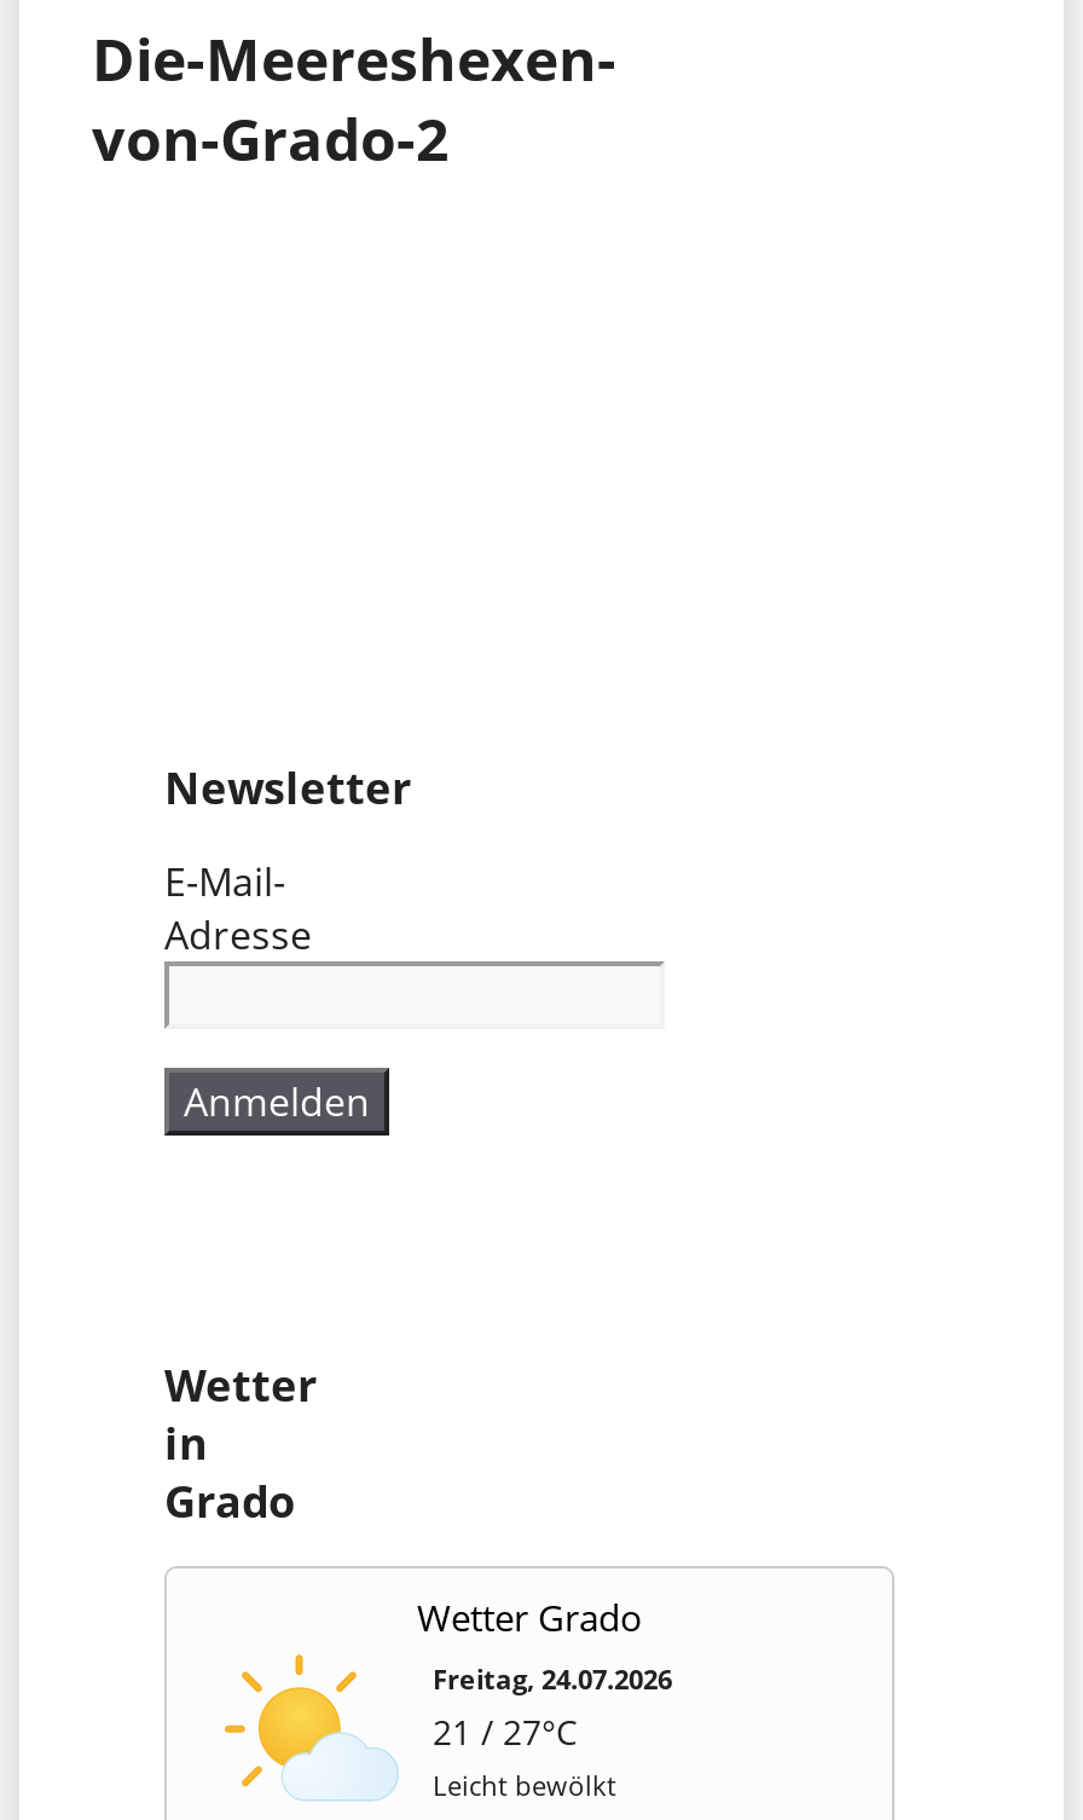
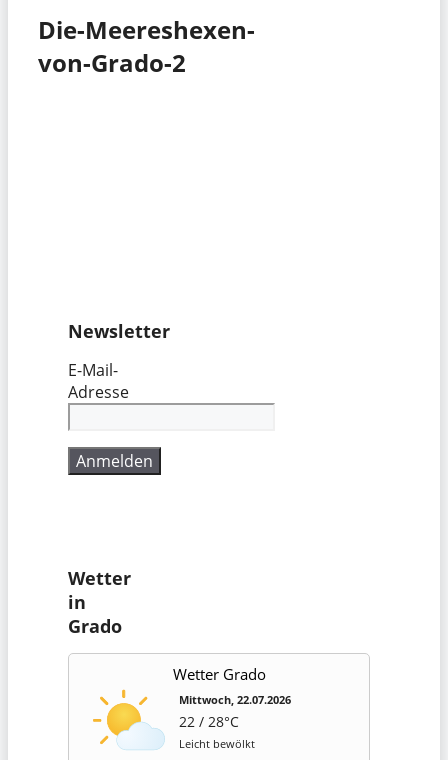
- Freitag, 24.07.2026
- 21 / 27°C
+ Mittwoch, 22.07.2026
+ 22 / 28°C
